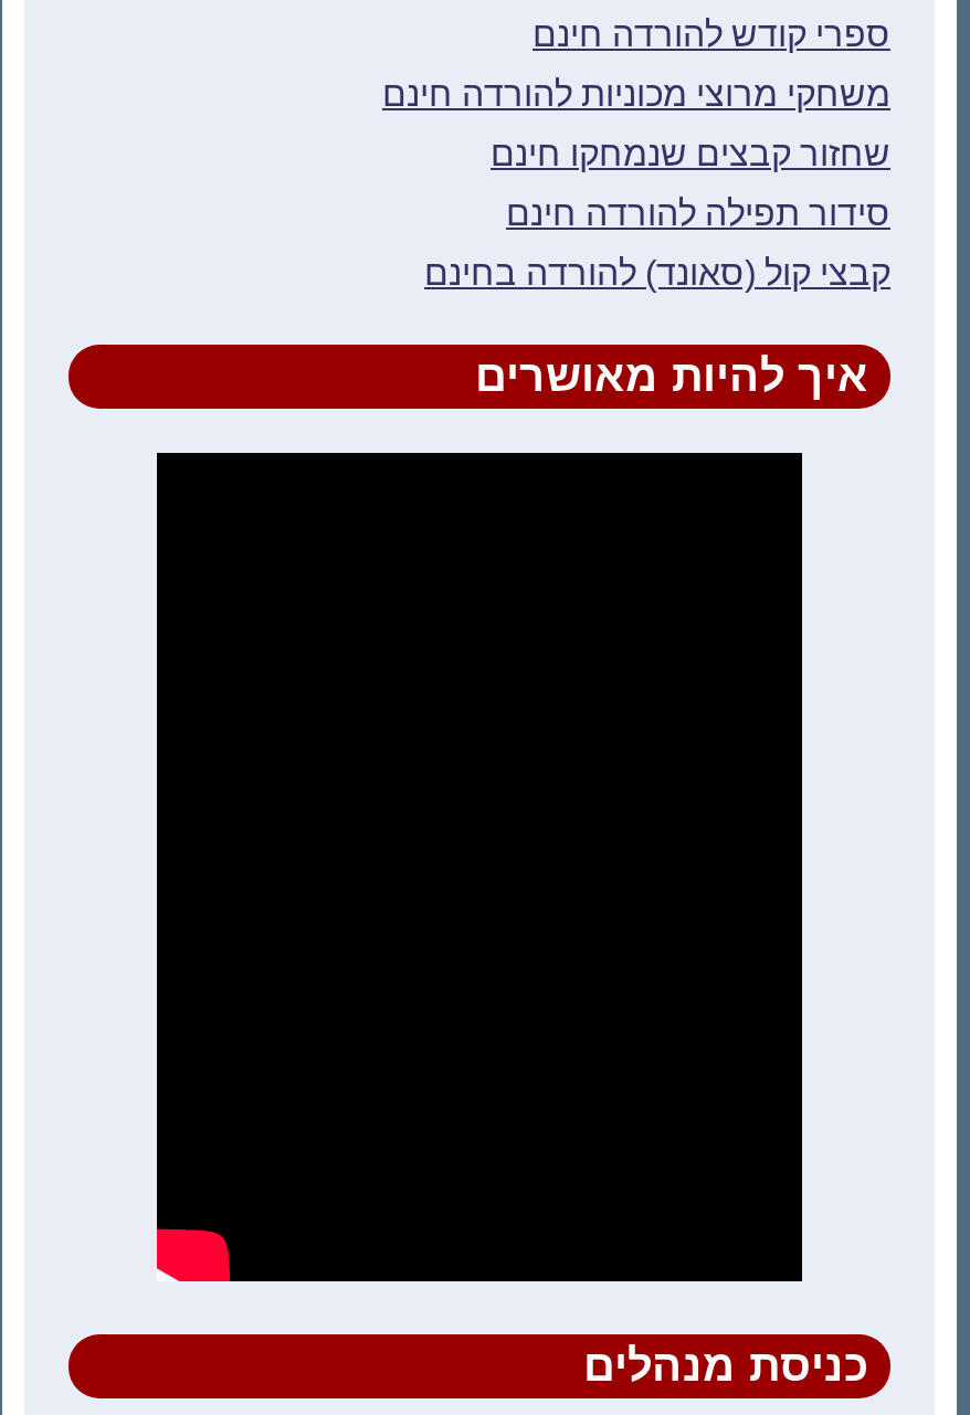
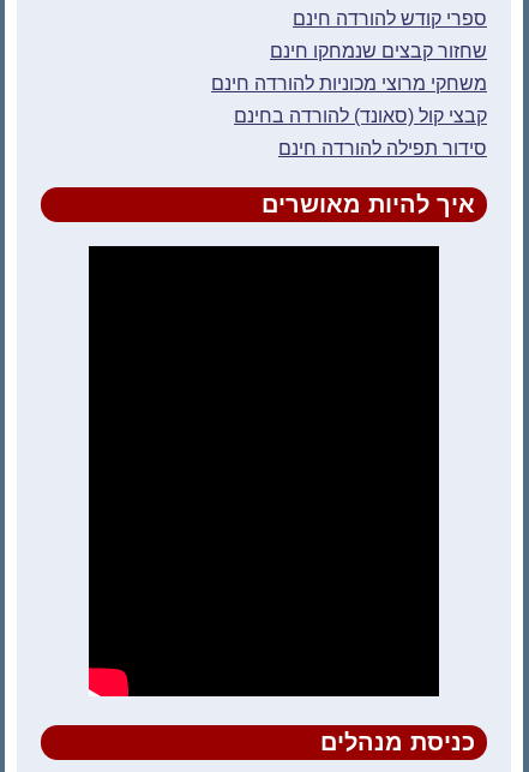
moved down: משחקי מרוצי מכוניות להורדה חינם

moved up: שחזור קבצים שנמחקו חינם

moved down: סידור תפילה להורדה חינם

moved up: קבצי קול (סאונד) להורדה בחינם
